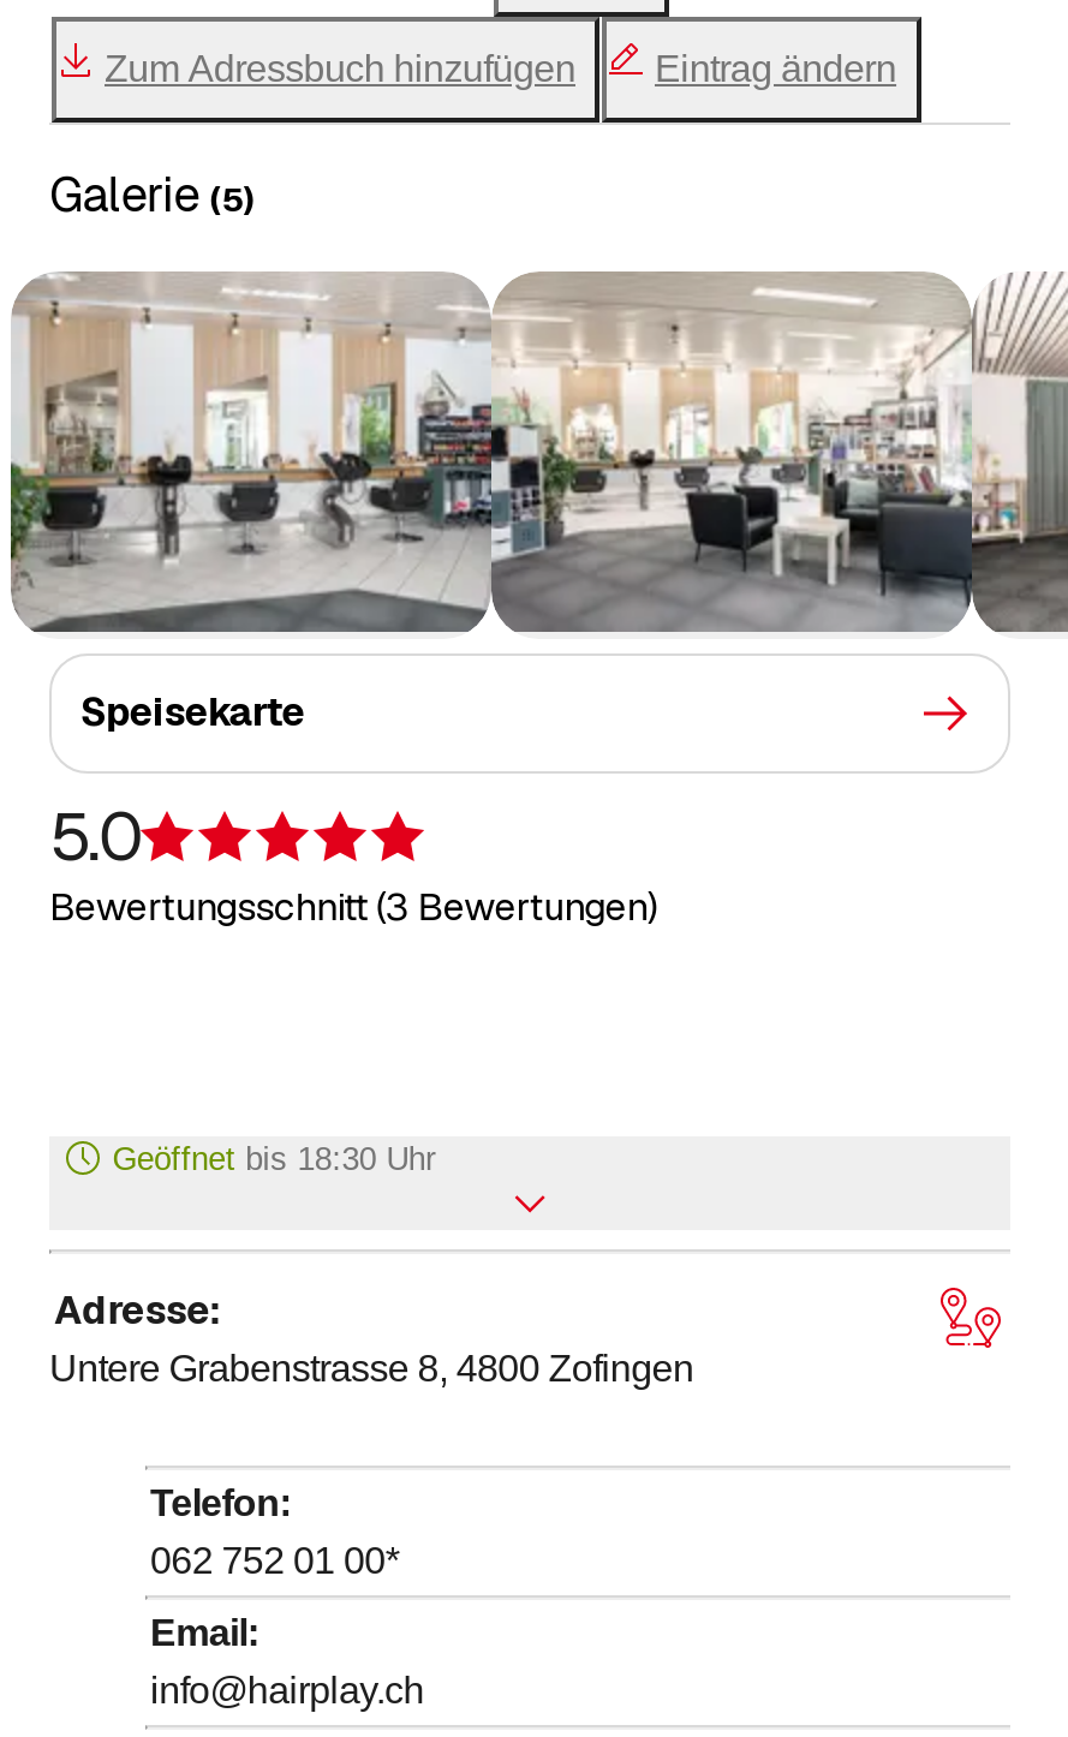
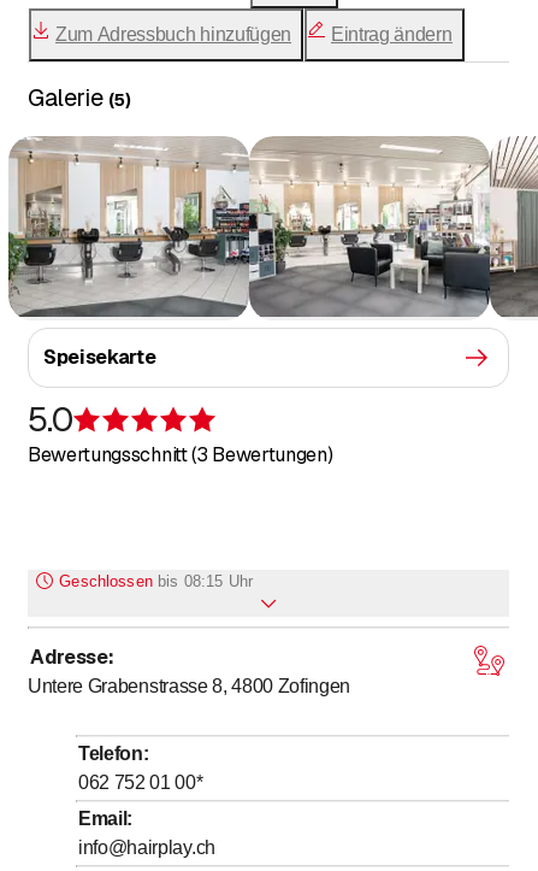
- Geöffnet bis 18:30 Uhr
+ Geschlossen bis 08:15 Uhr
